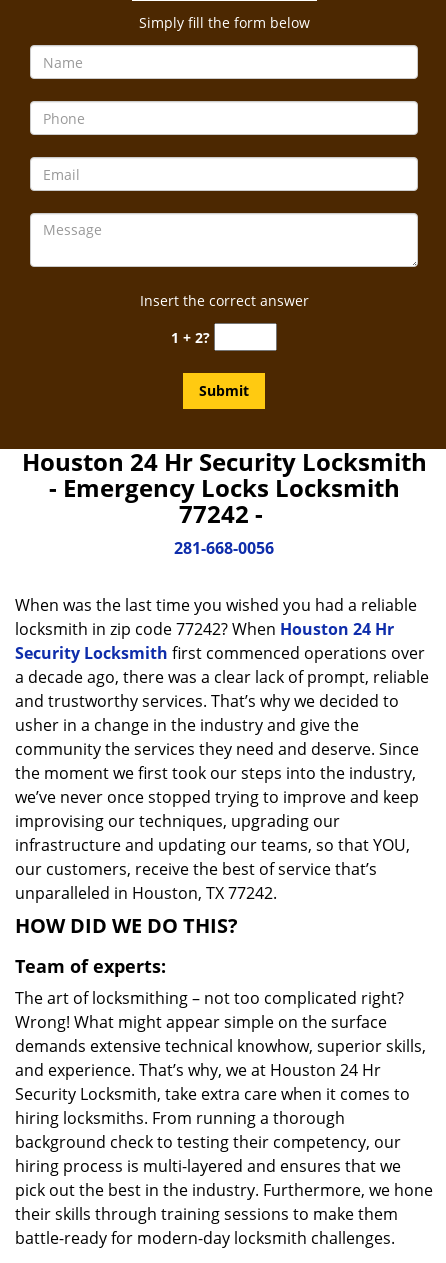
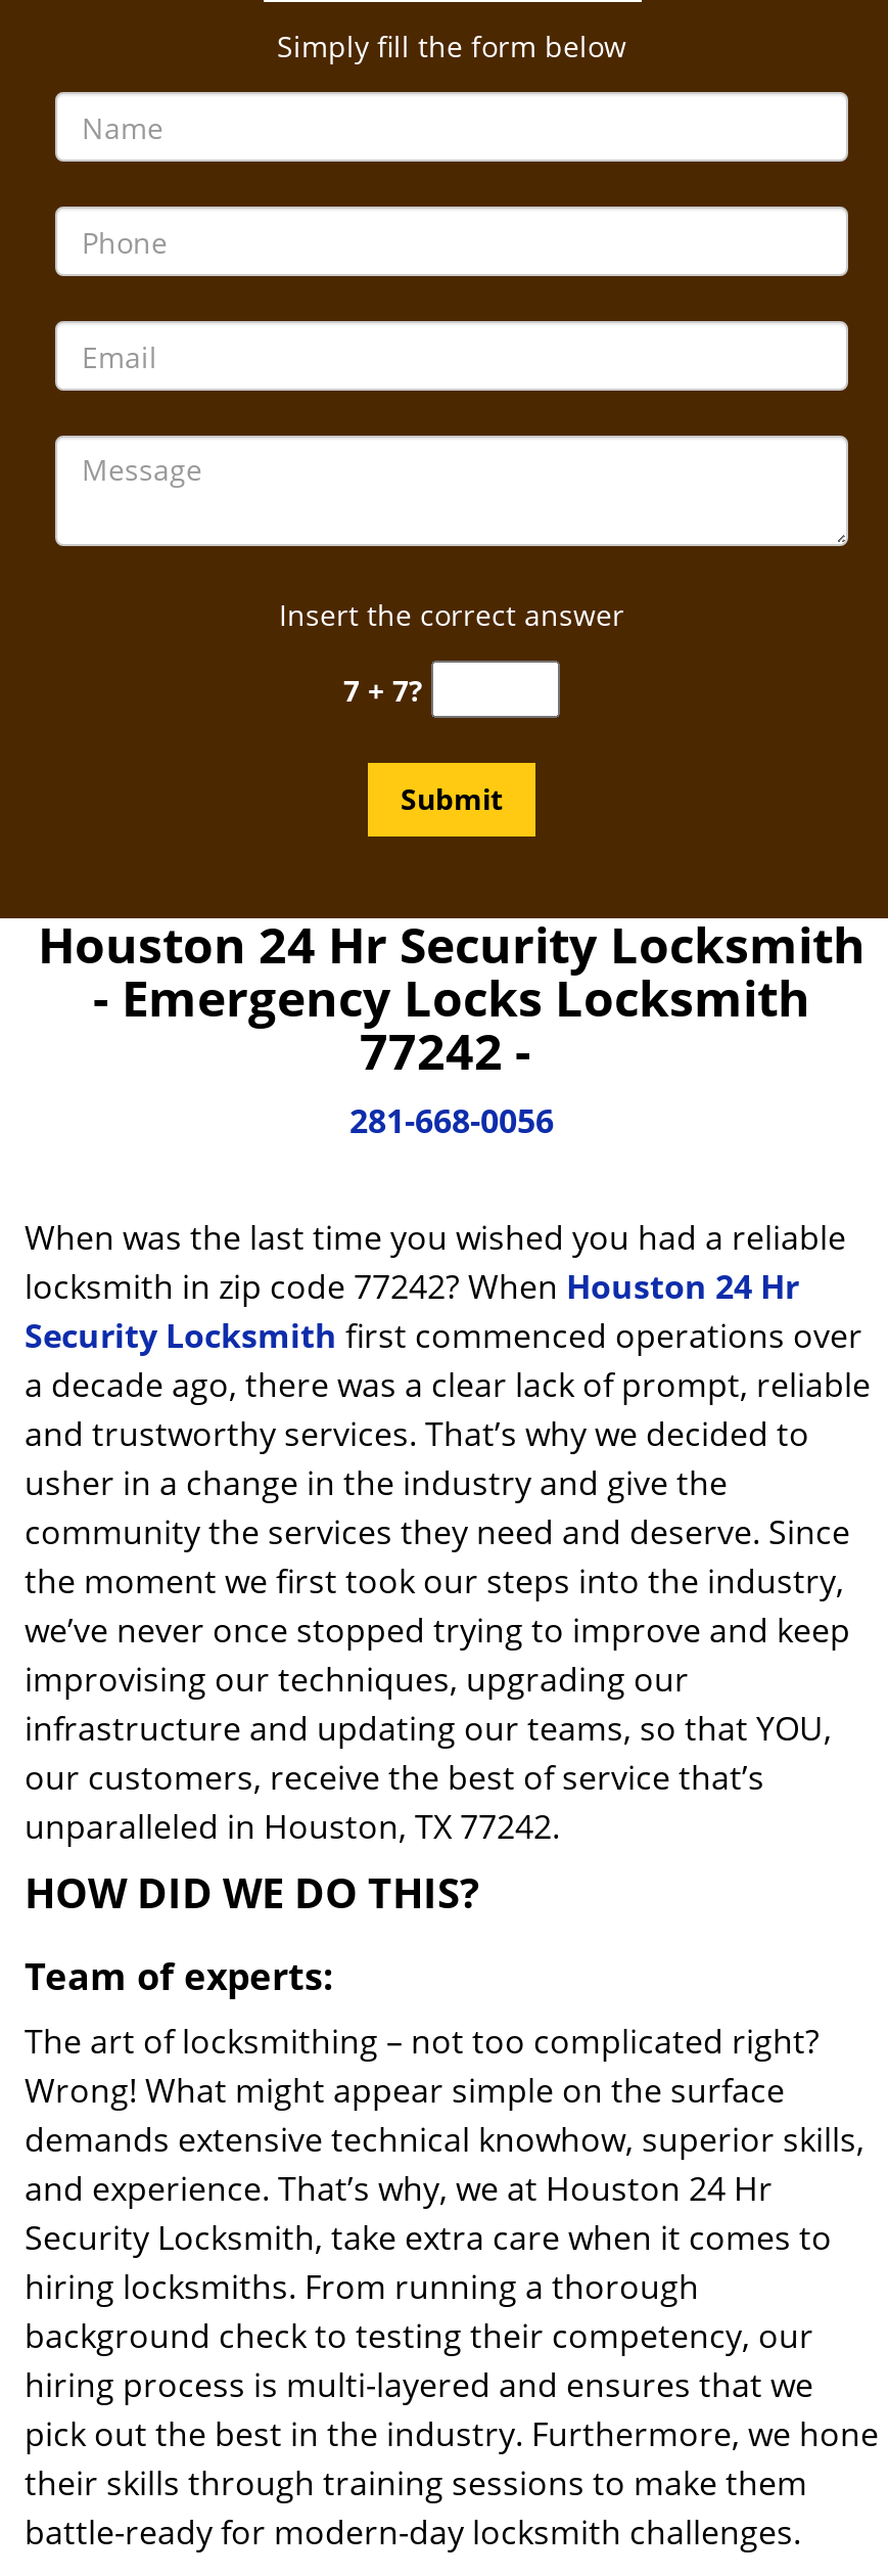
- 1 + 2?
+ 7 + 7?
